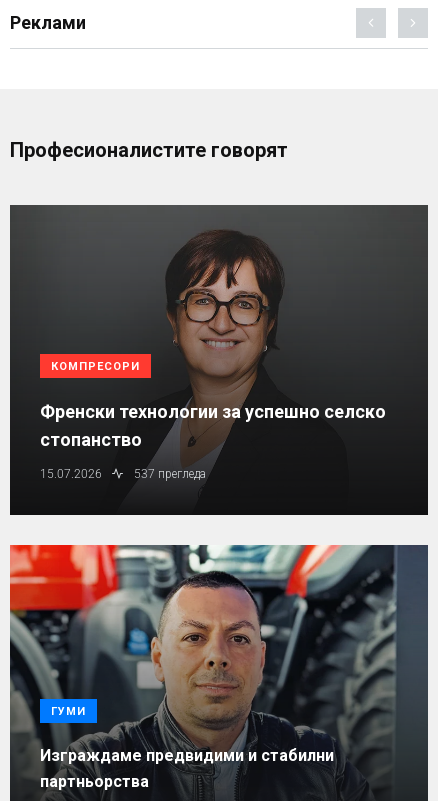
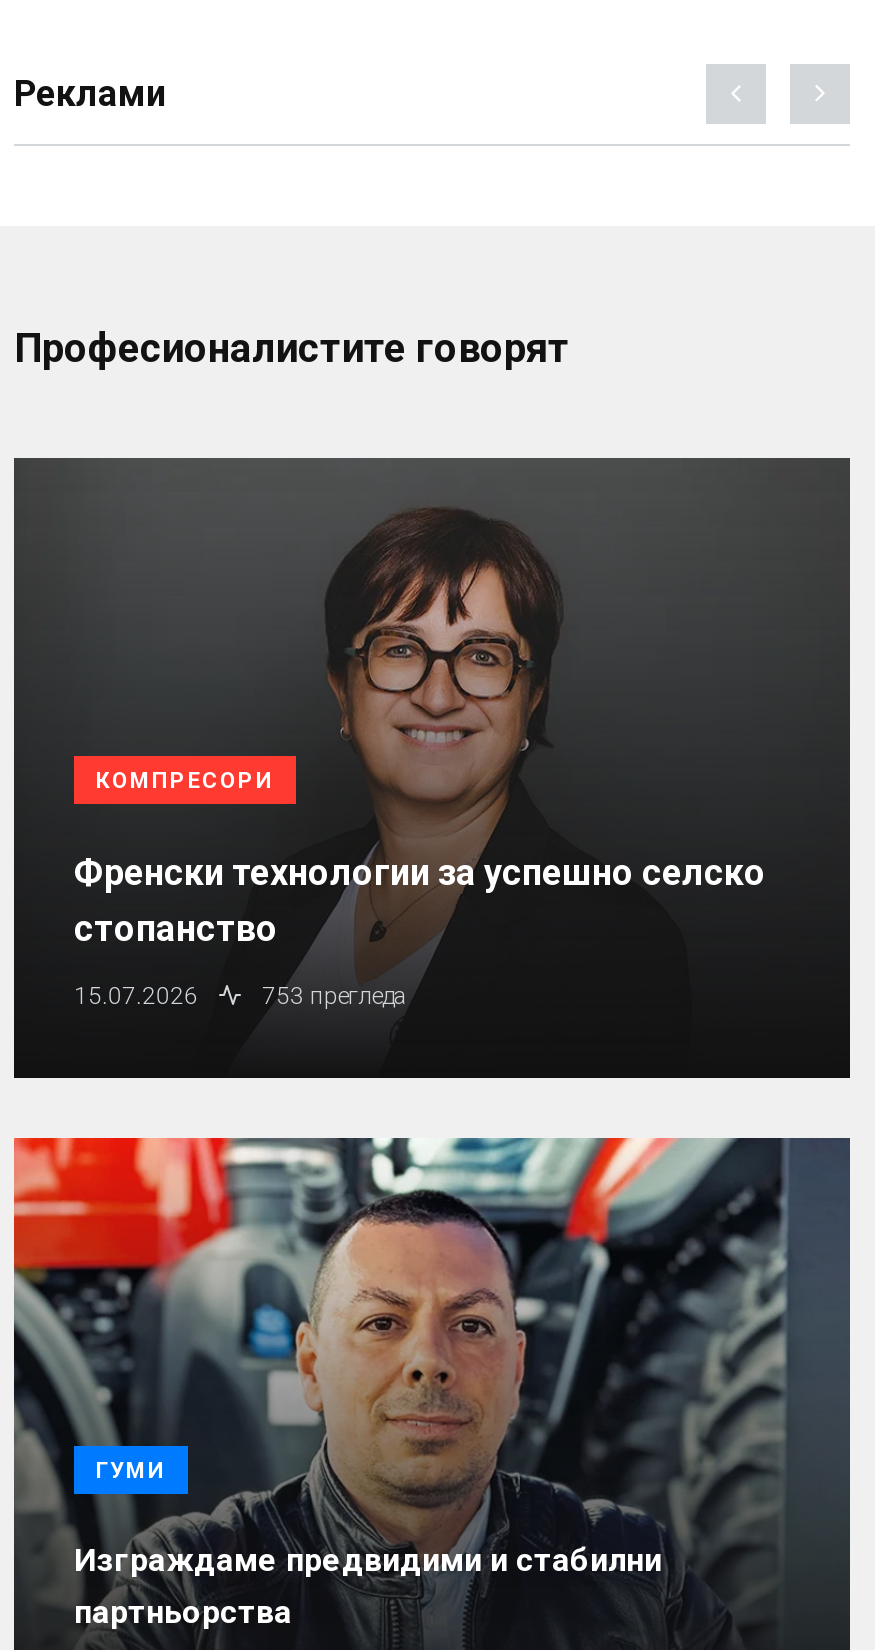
- 537 прегледа
+ 753 прегледа
